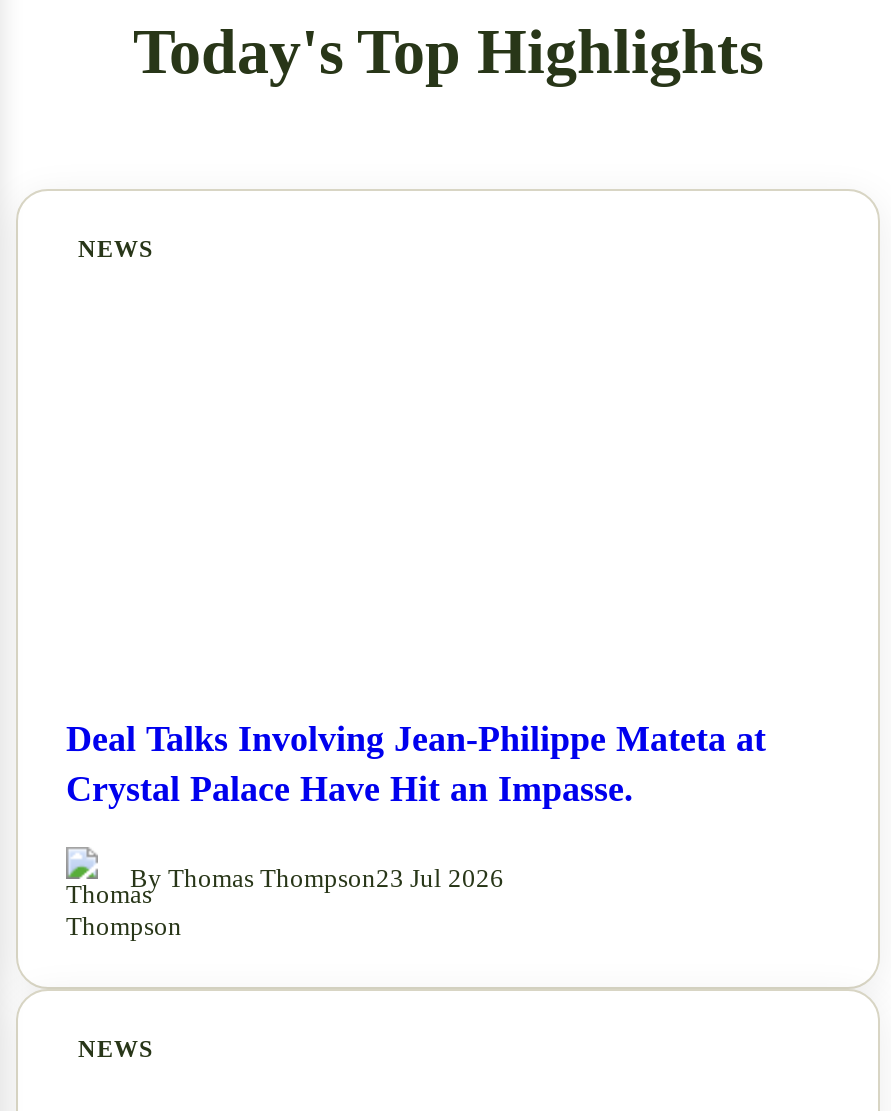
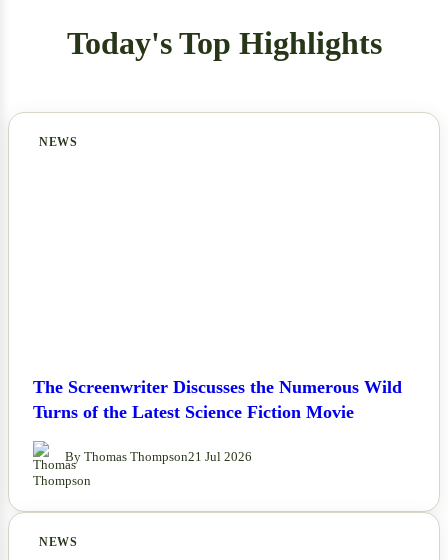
- Deal Talks Involving Jean-Philippe Mateta at
- Crystal Palace Have Hit an Impasse.
+ The Screenwriter Discusses the Numerous Wild
+ Turns of the Latest Science Fiction Movie

- By Thomas Thompson23 Jul 2026
+ By Thomas Thompson21 Jul 2026
